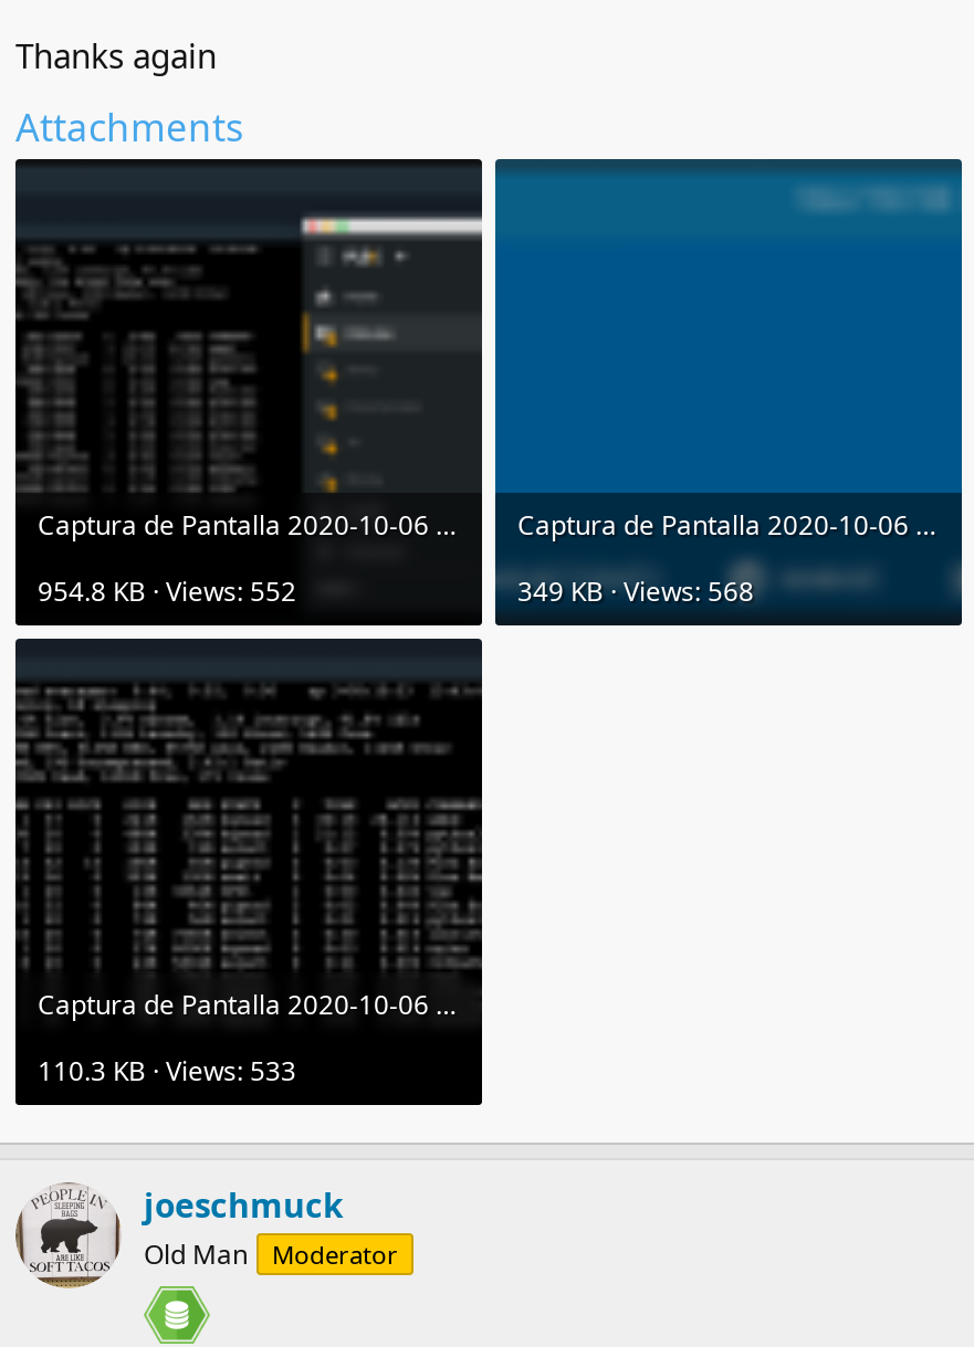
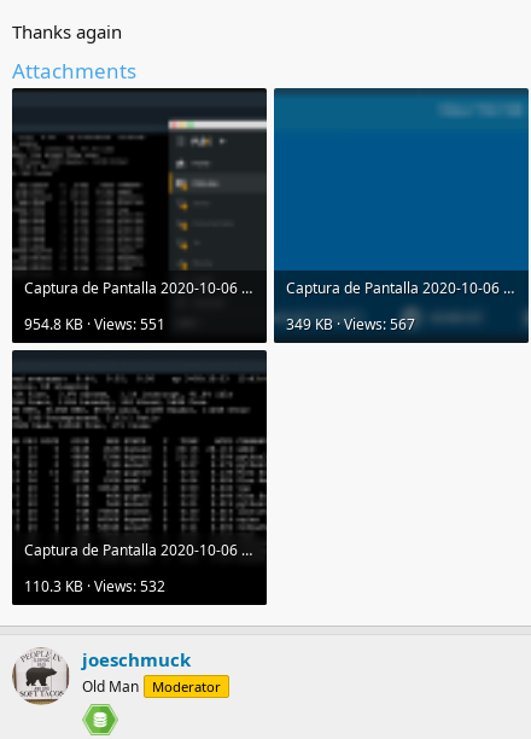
- 954.8 KB · Views: 552
+ 954.8 KB · Views: 551

- 349 KB · Views: 568
+ 349 KB · Views: 567

- 110.3 KB · Views: 533
+ 110.3 KB · Views: 532
